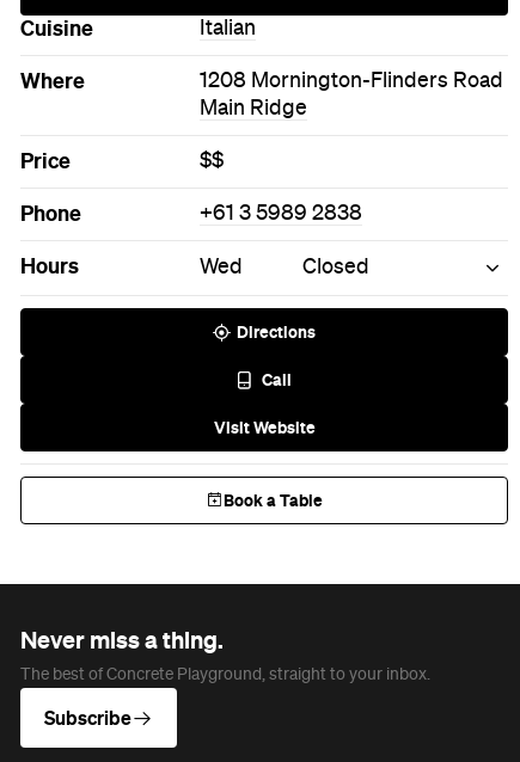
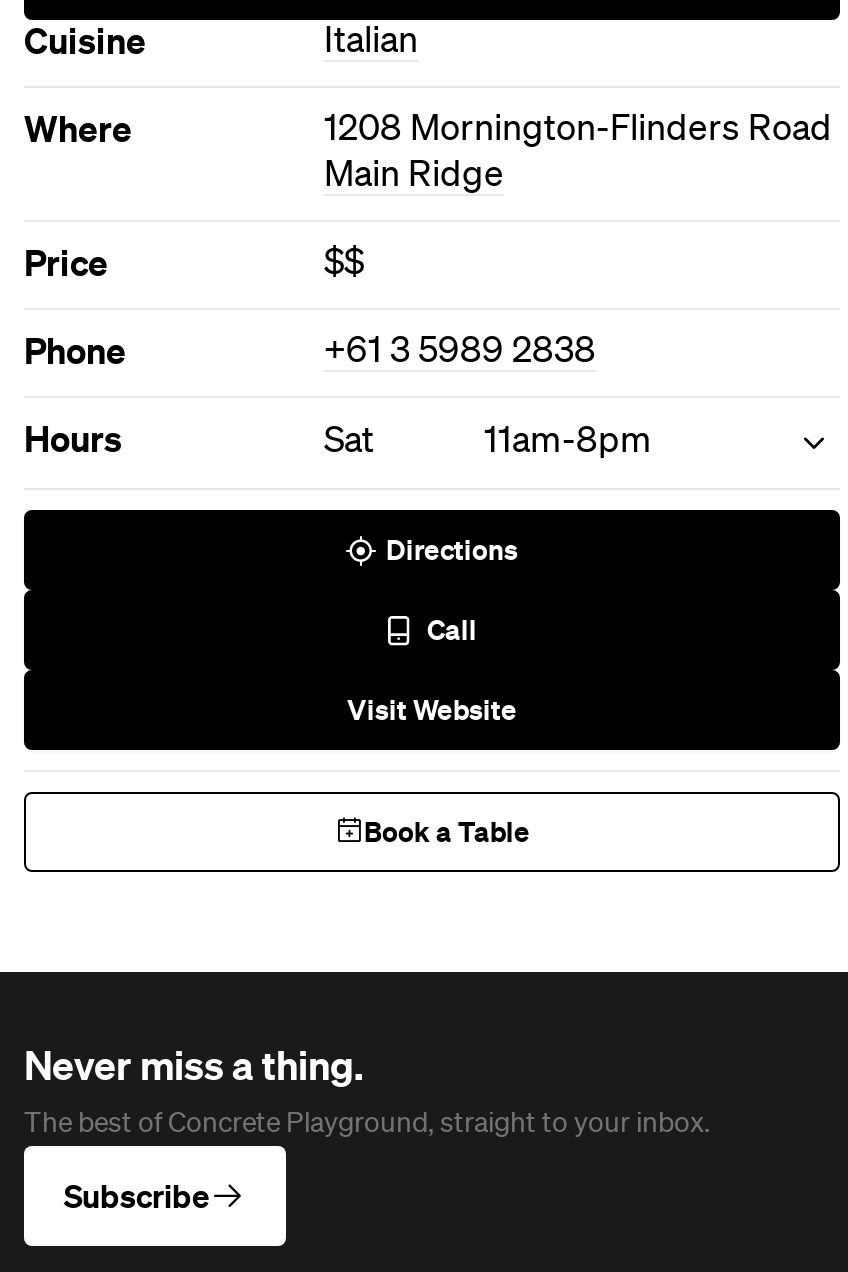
- Wed
- Closed
+ Sat
+ 11am-8pm
